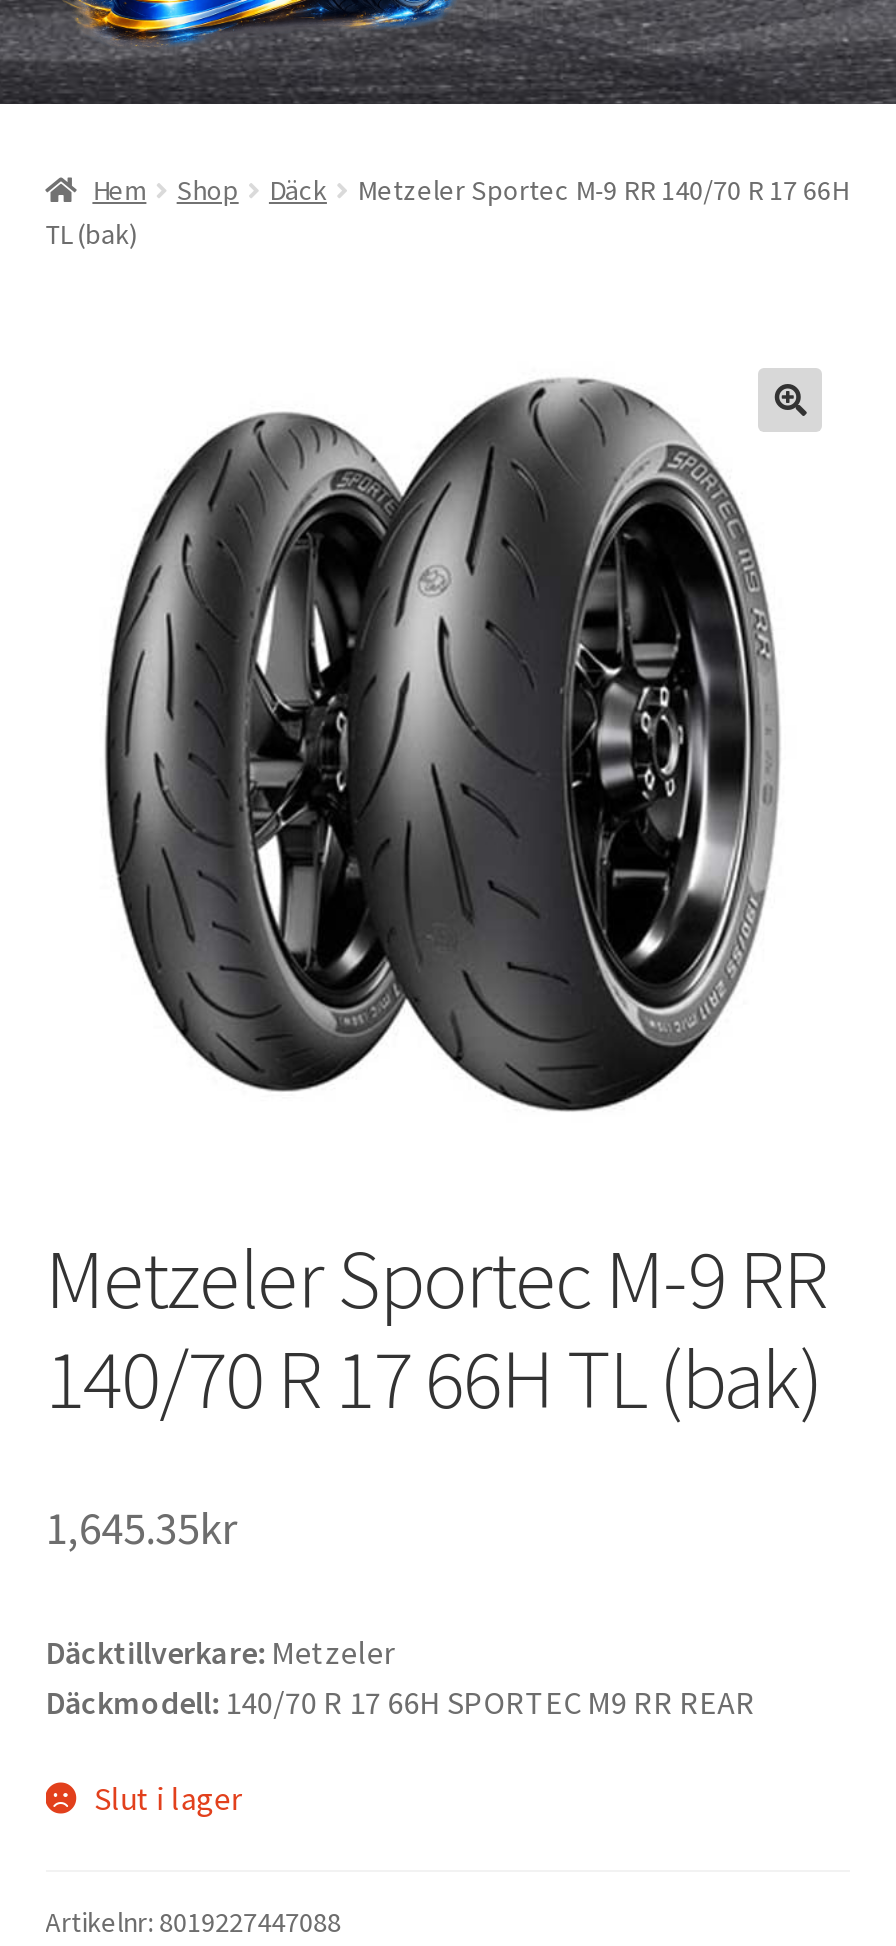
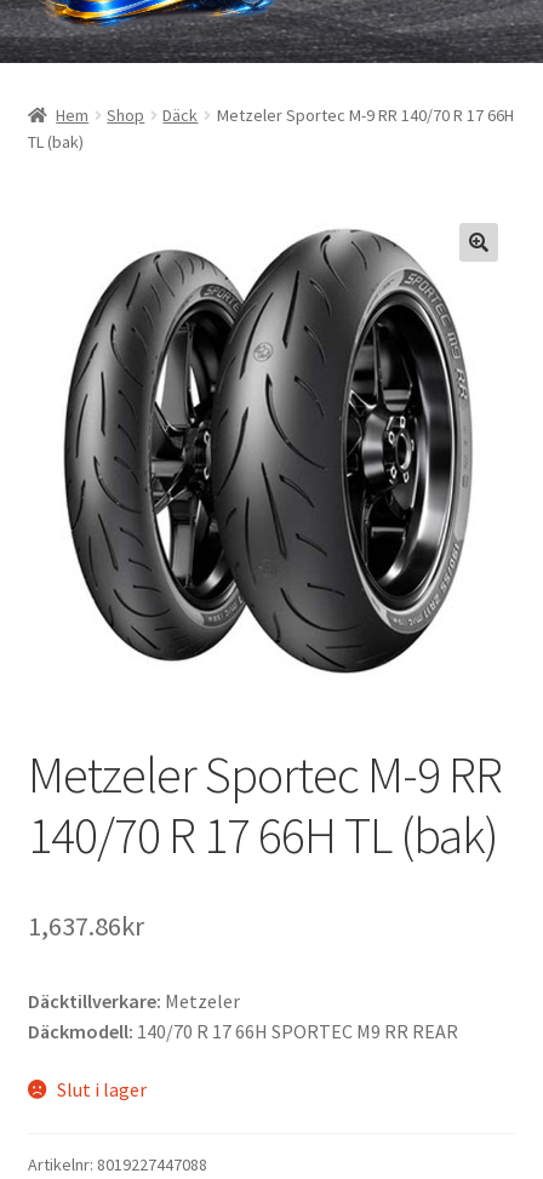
- 1,645.35kr
+ 1,637.86kr
